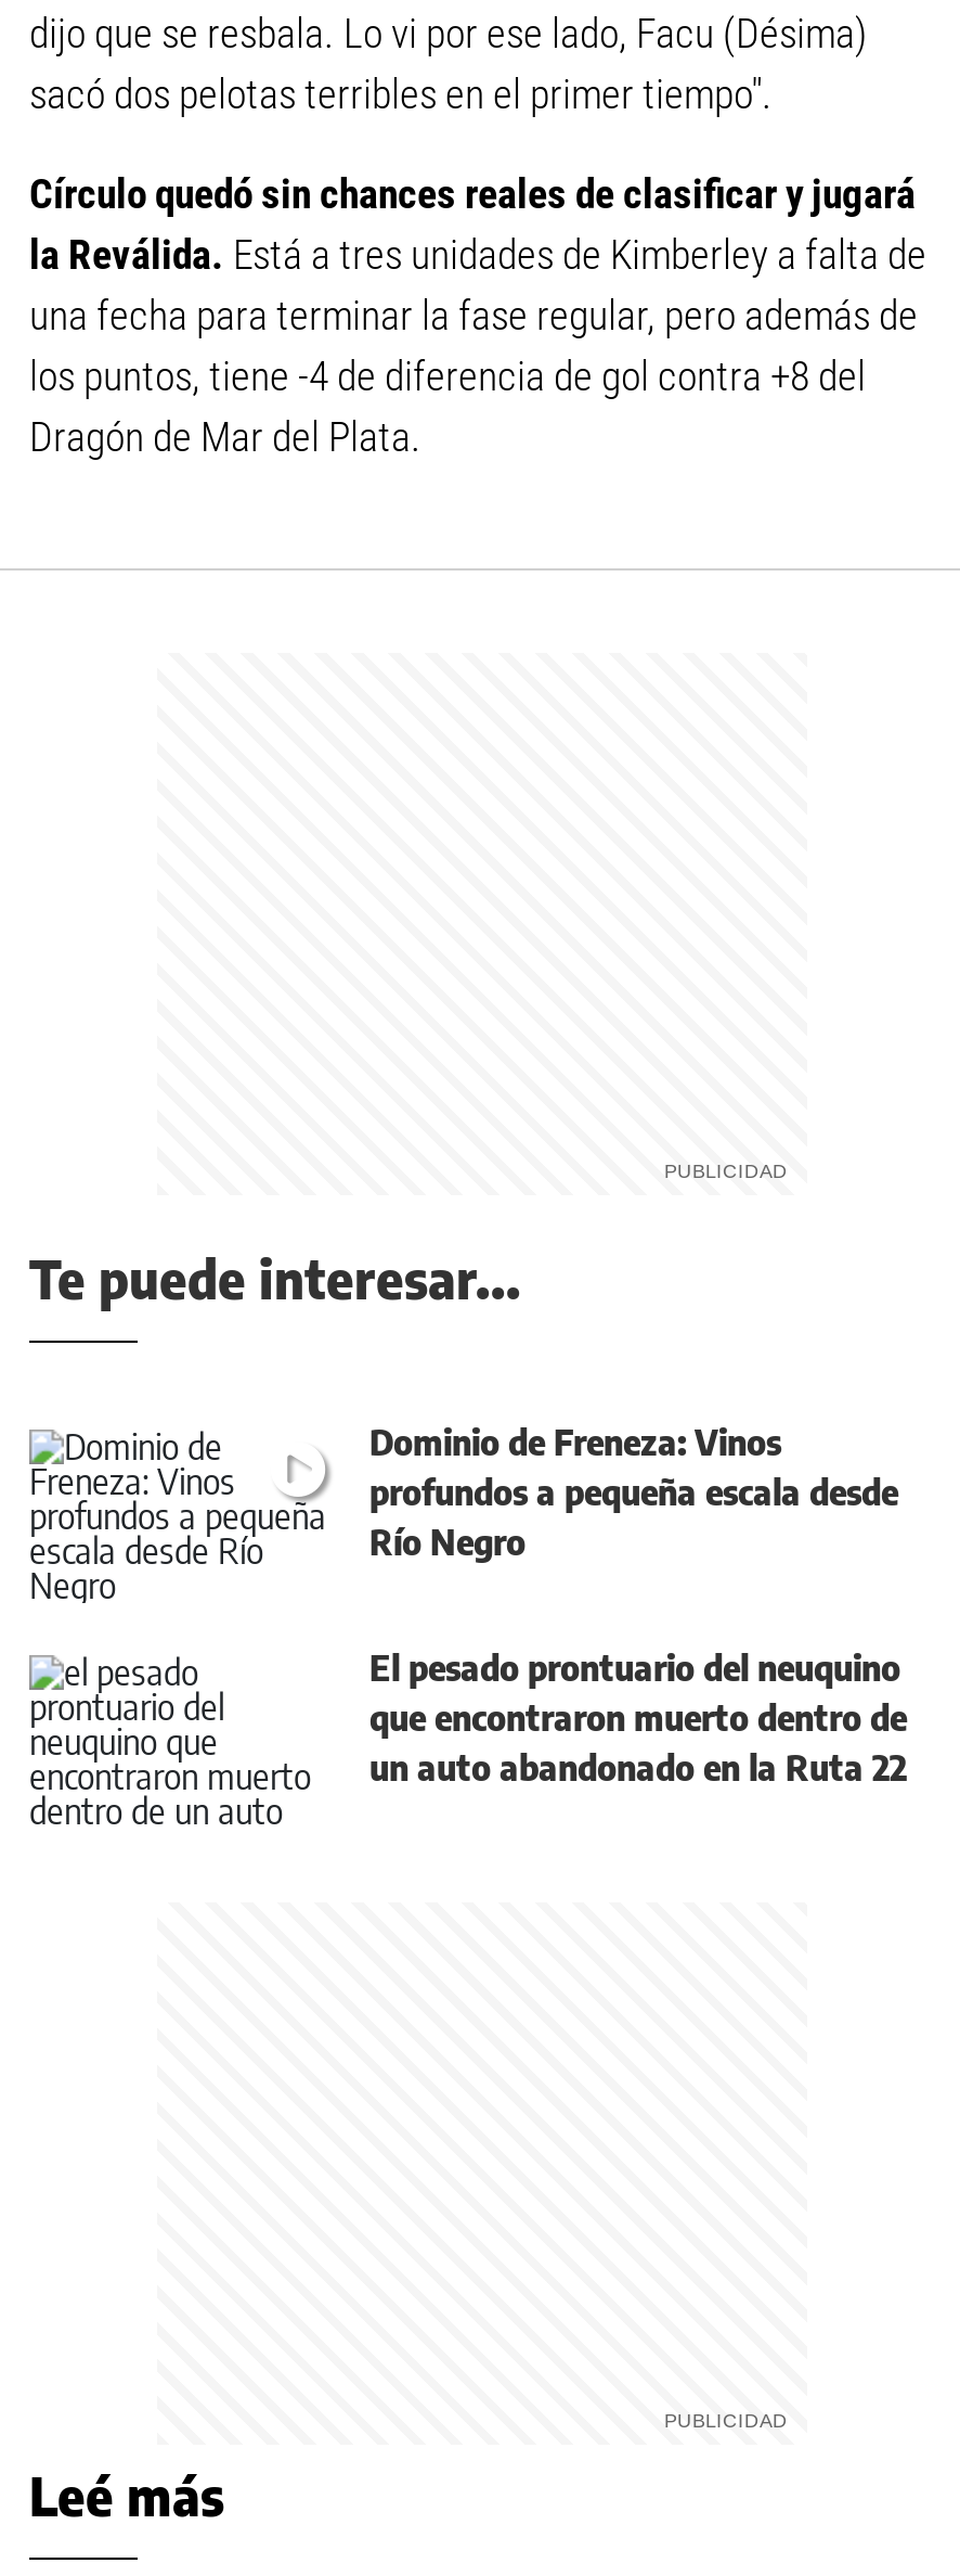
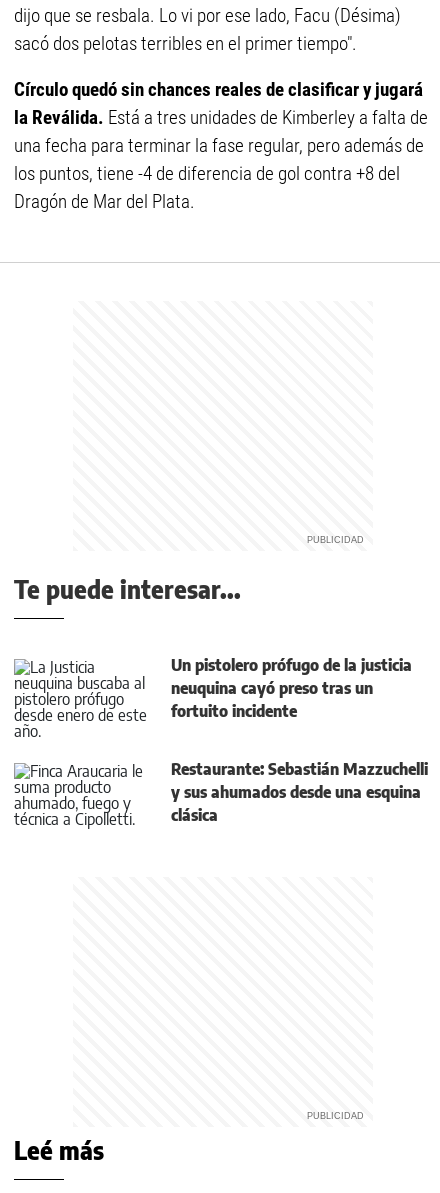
- [image]
- Dominio de Freneza: Vinos
- profundos a pequeña escala desde
- Río Negro
+ [image]
+ Un pistolero prófugo de la justicia
+ neuquina cayó preso tras un
+ fortuito incidente

- [image]
- El pesado prontuario del neuquino
- que encontraron muerto dentro de
- un auto abandonado en la Ruta 22
+ [image]
+ Restaurante: Sebastián Mazzuchelli
+ y sus ahumados desde una esquina
+ clásica
